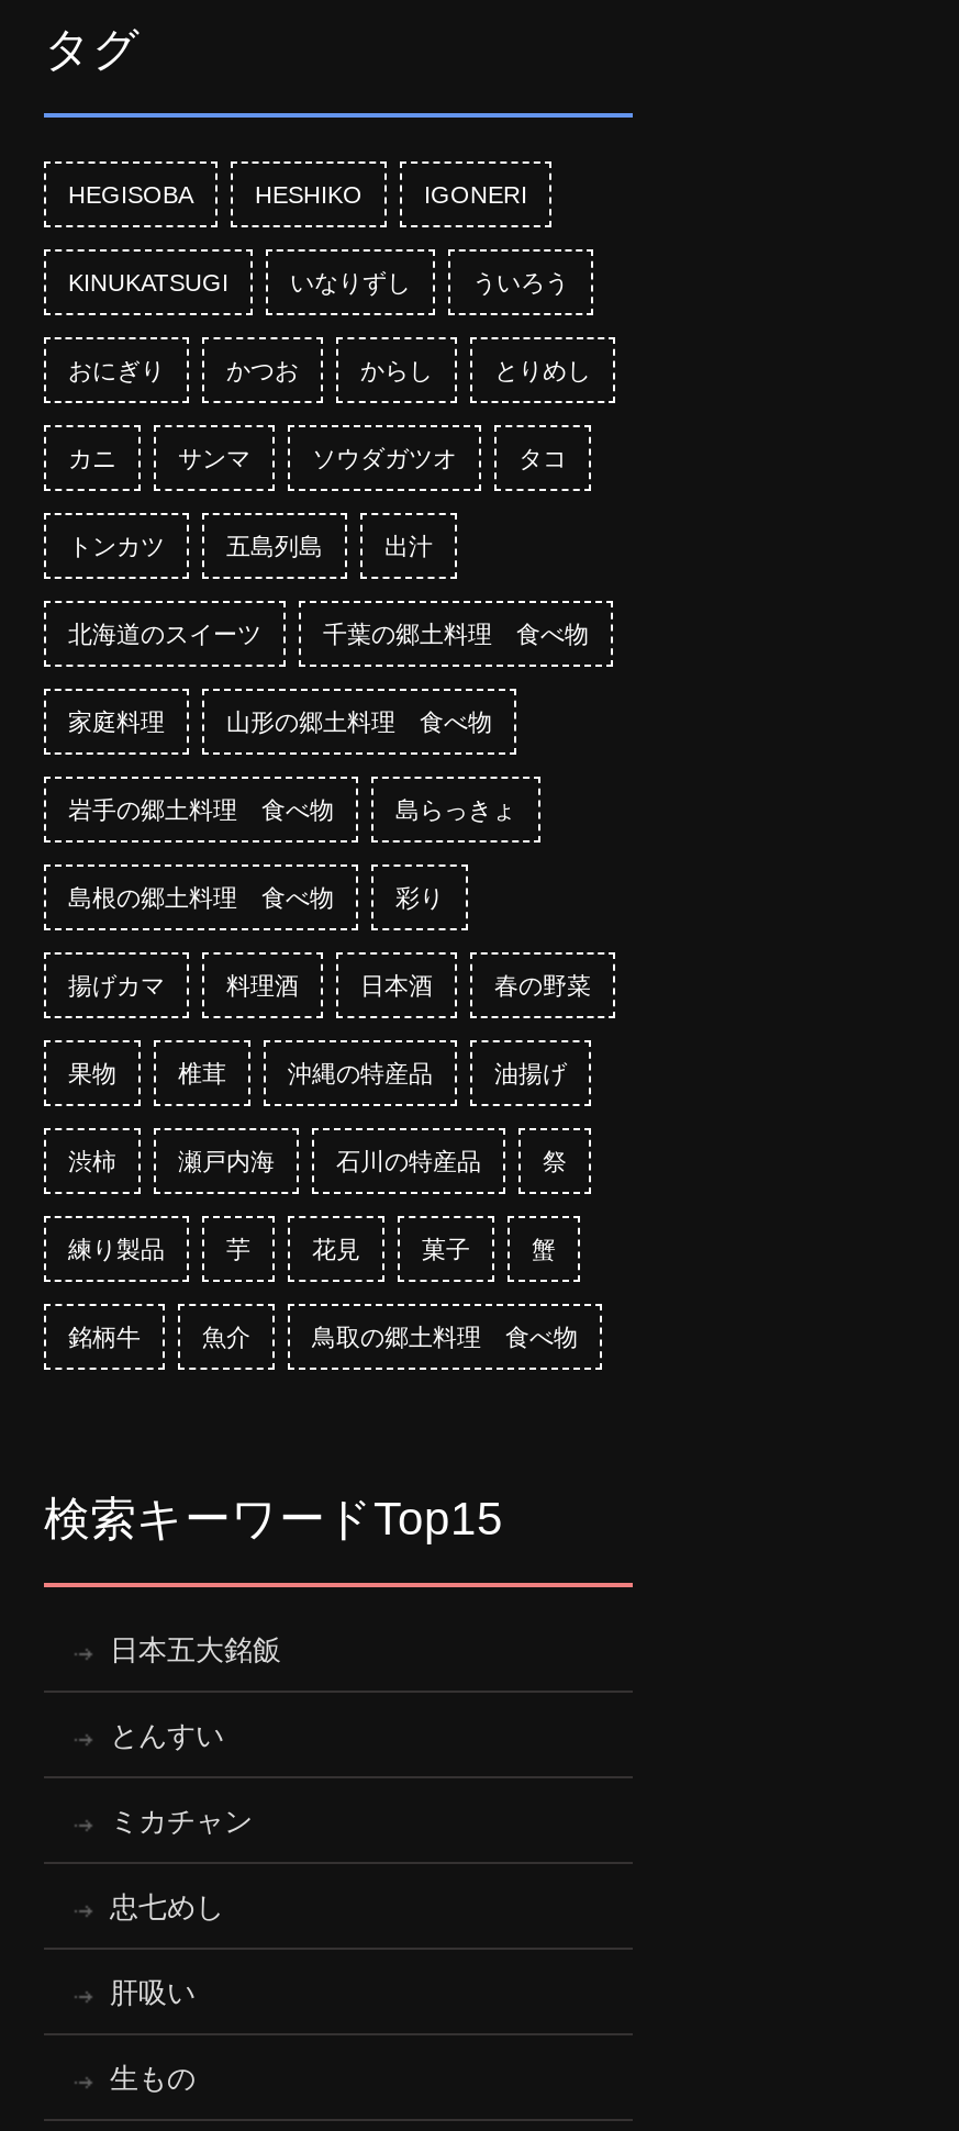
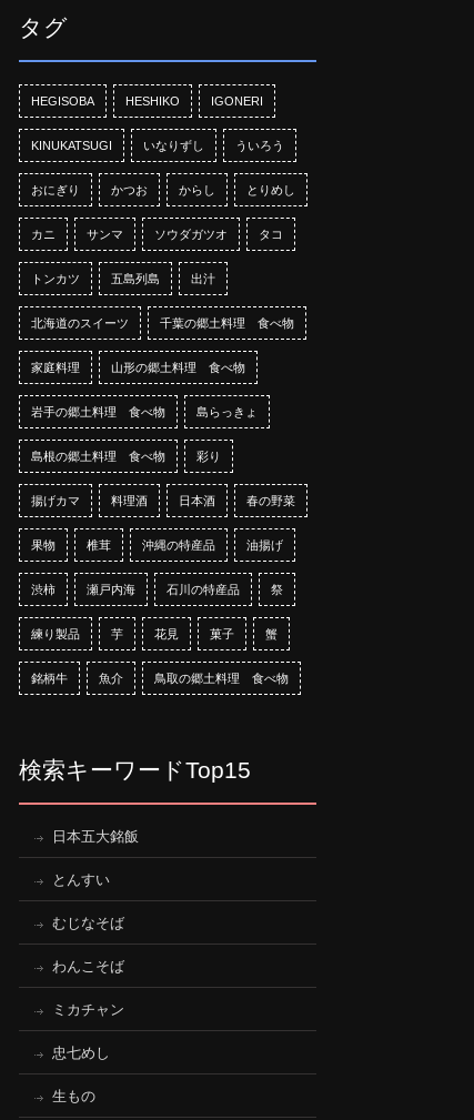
+ むじなそば
+ わんこそば

moved down: ミカチャン | 忠七めし

- 肝吸い
